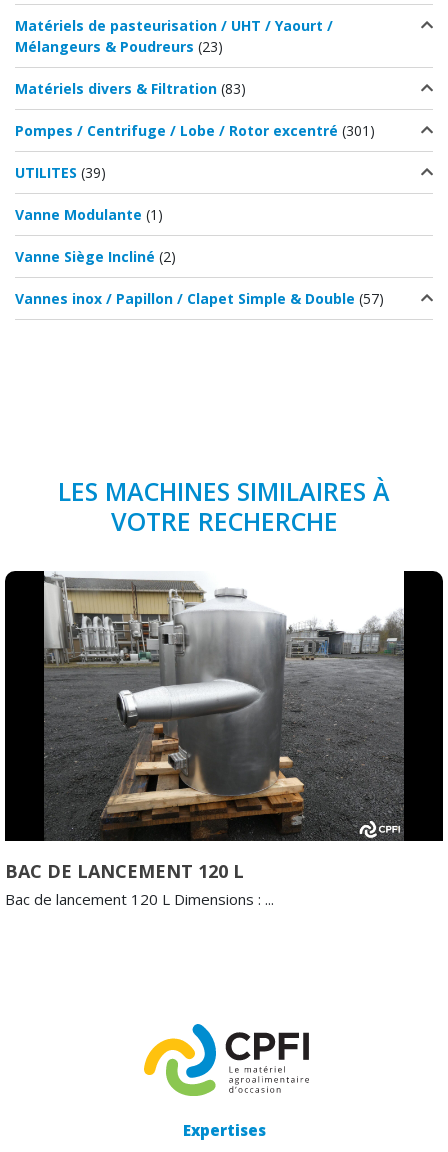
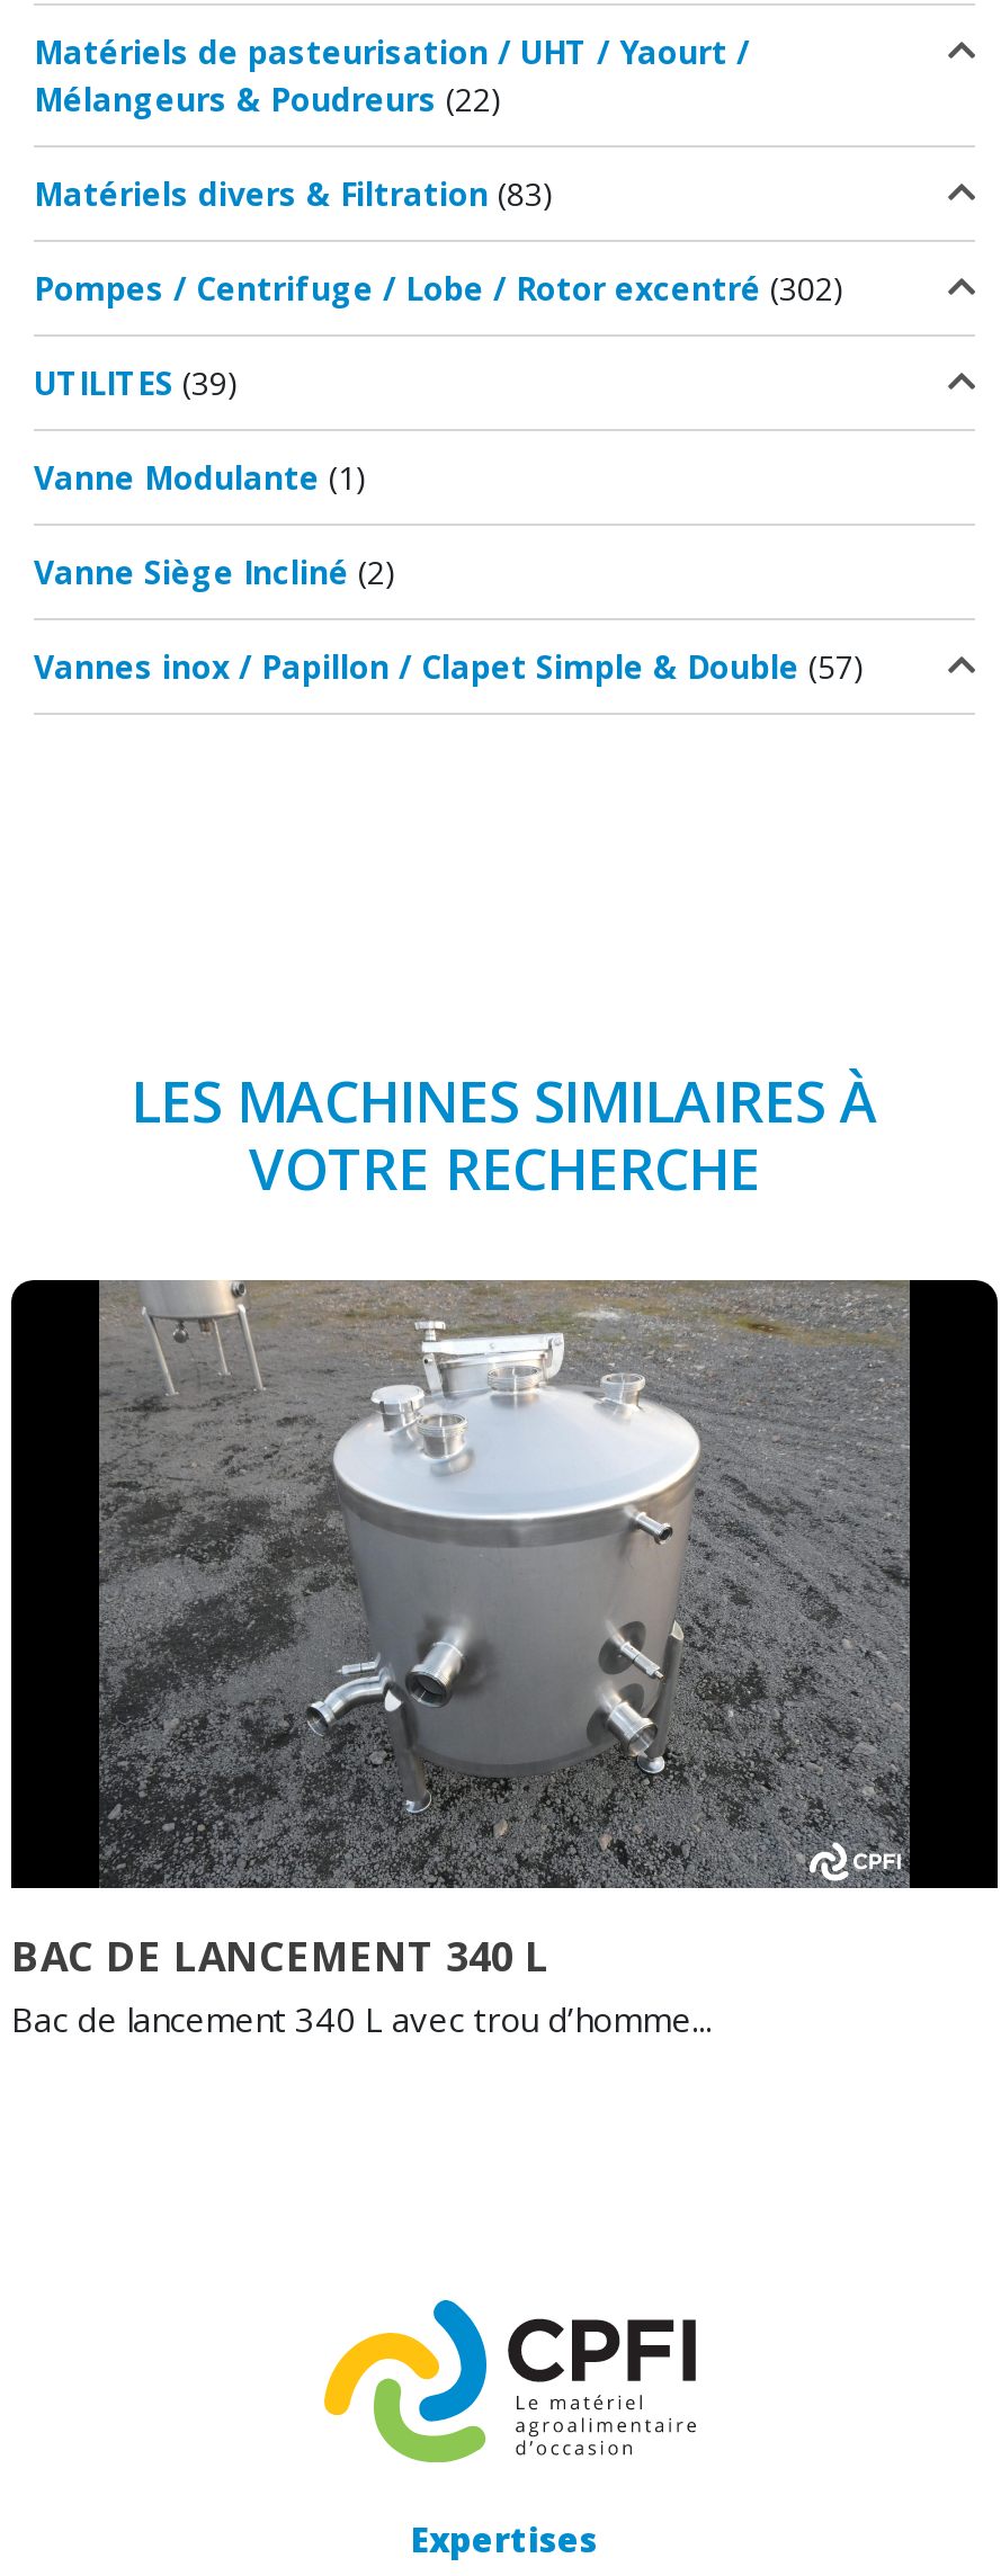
- Mélangeurs & Poudreurs (23)
+ Mélangeurs & Poudreurs (22)

- Pompes / Centrifuge / Lobe / Rotor excentré (301)
+ Pompes / Centrifuge / Lobe / Rotor excentré (302)

- [image]
- BAC DE LANCEMENT 120 L
+ [image]
+ BAC DE LANCEMENT 340 L

- Bac de lancement 120 L Dimensions : ...
+ Bac de lancement 340 L avec trou d’homme...
